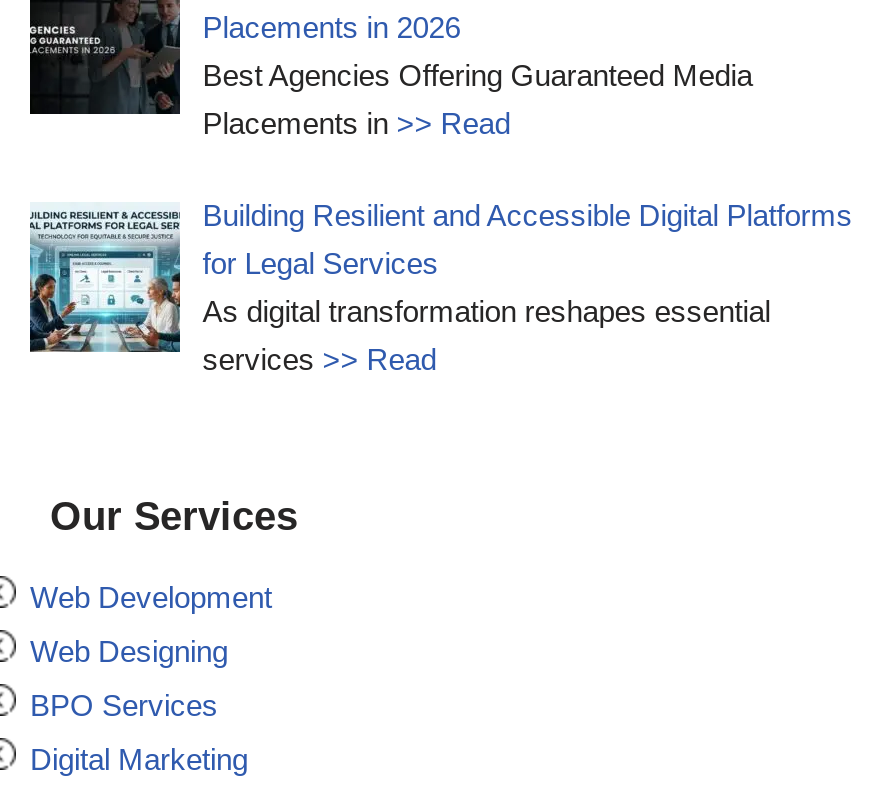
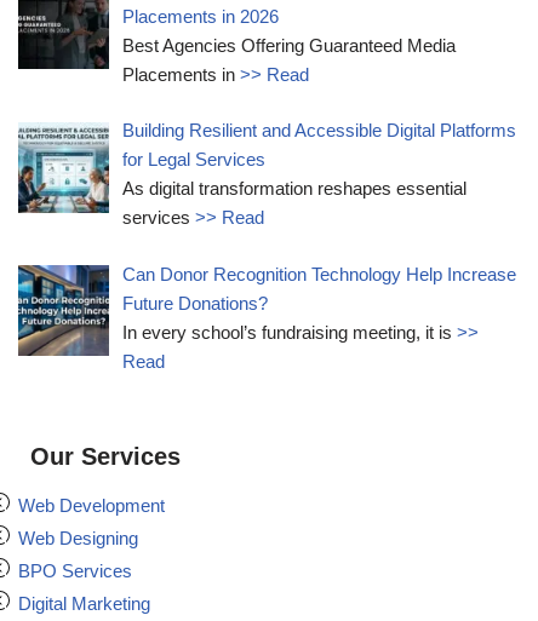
+ [image]
+ Can Donor Recognition Technology Help Increase
+ Future Donations?
+ In every school’s fundraising meeting, it is >>
+ Read
